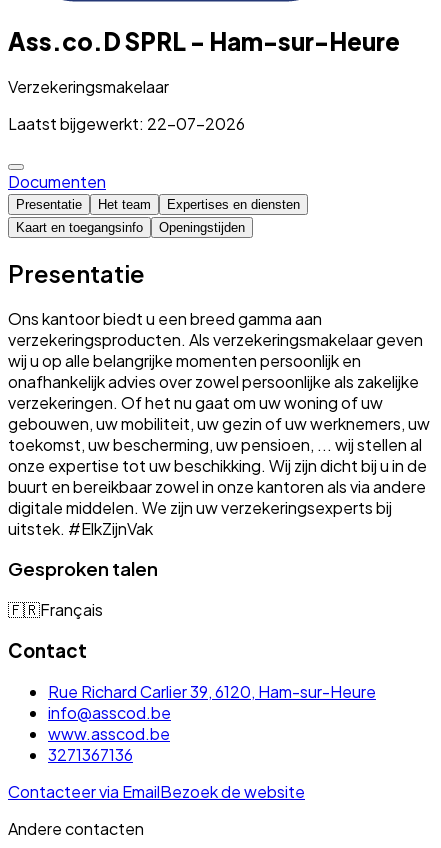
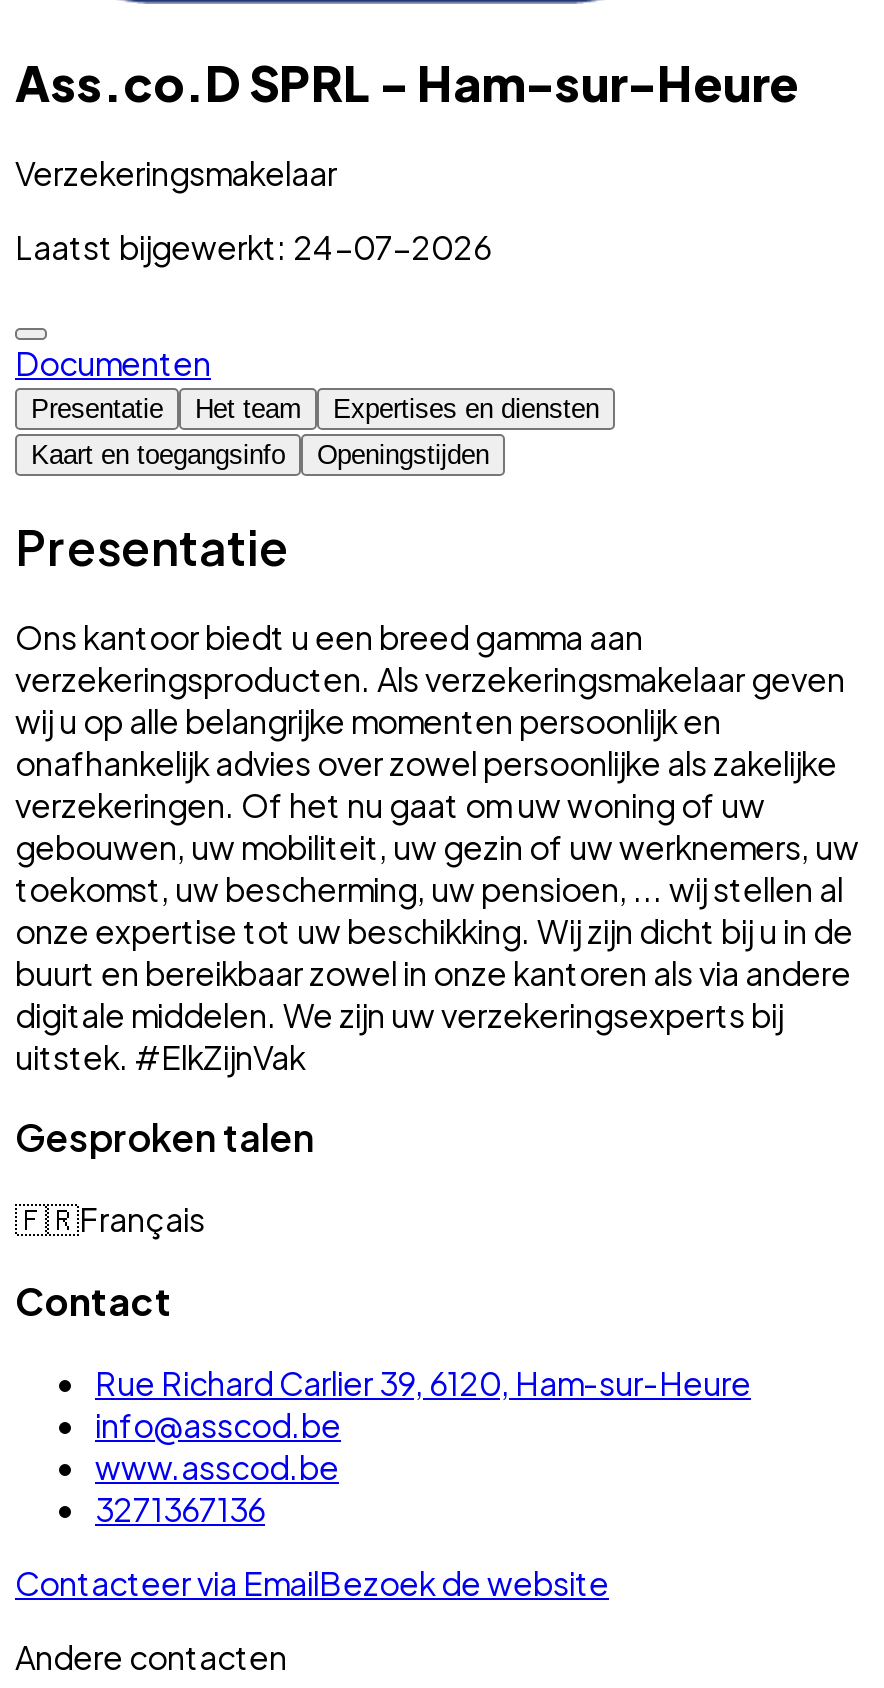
- Laatst bijgewerkt: 22-07-2026
+ Laatst bijgewerkt: 24-07-2026
